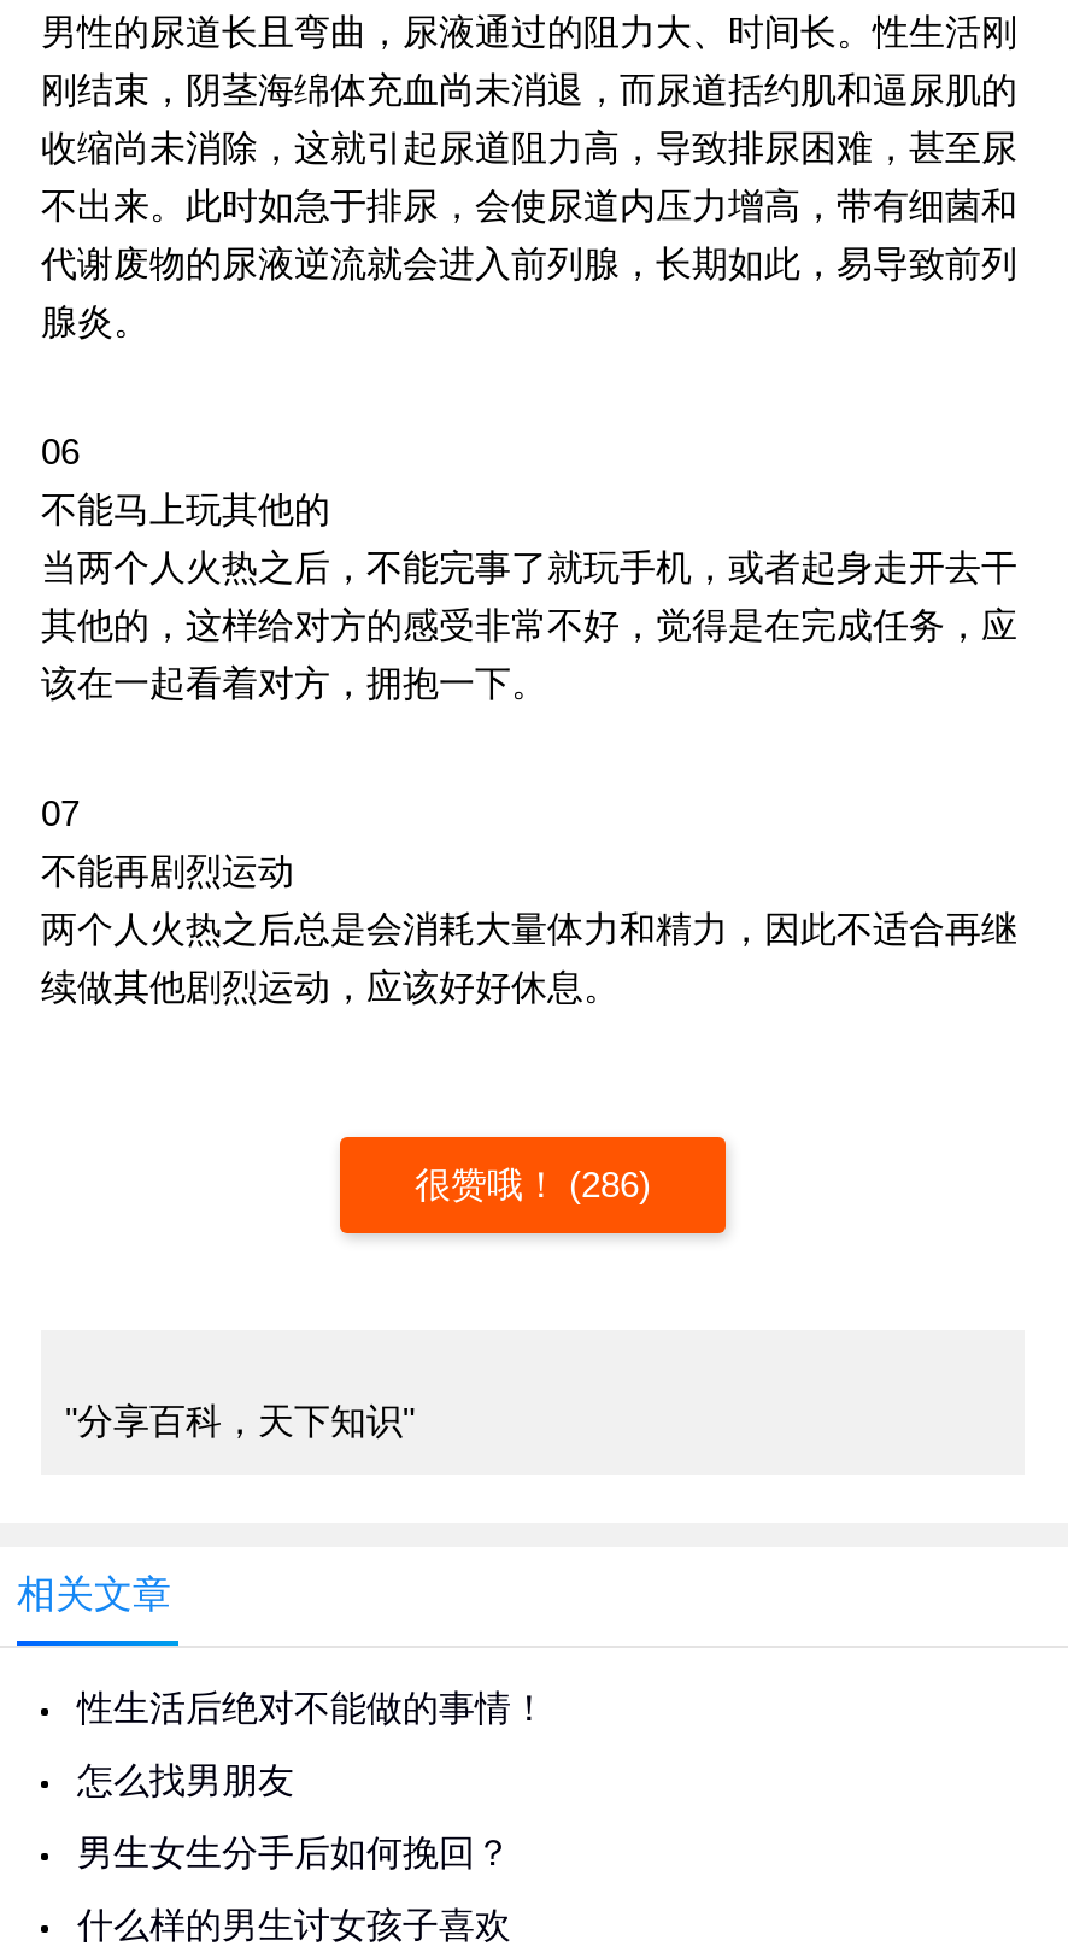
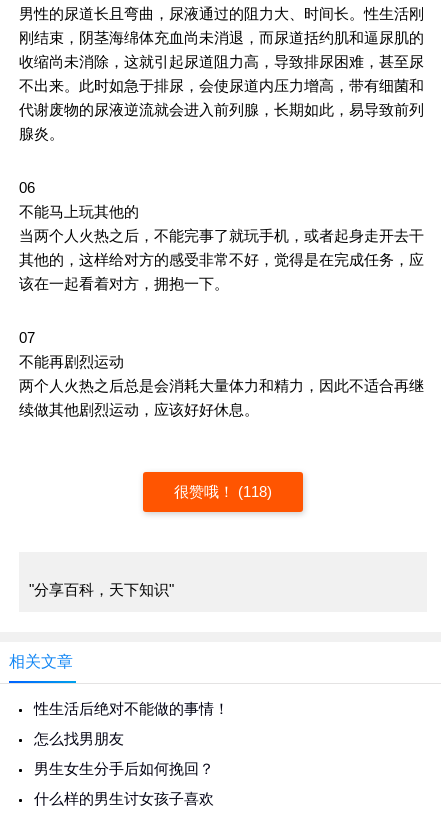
- 很赞哦！ (286)
+ 很赞哦！ (118)
